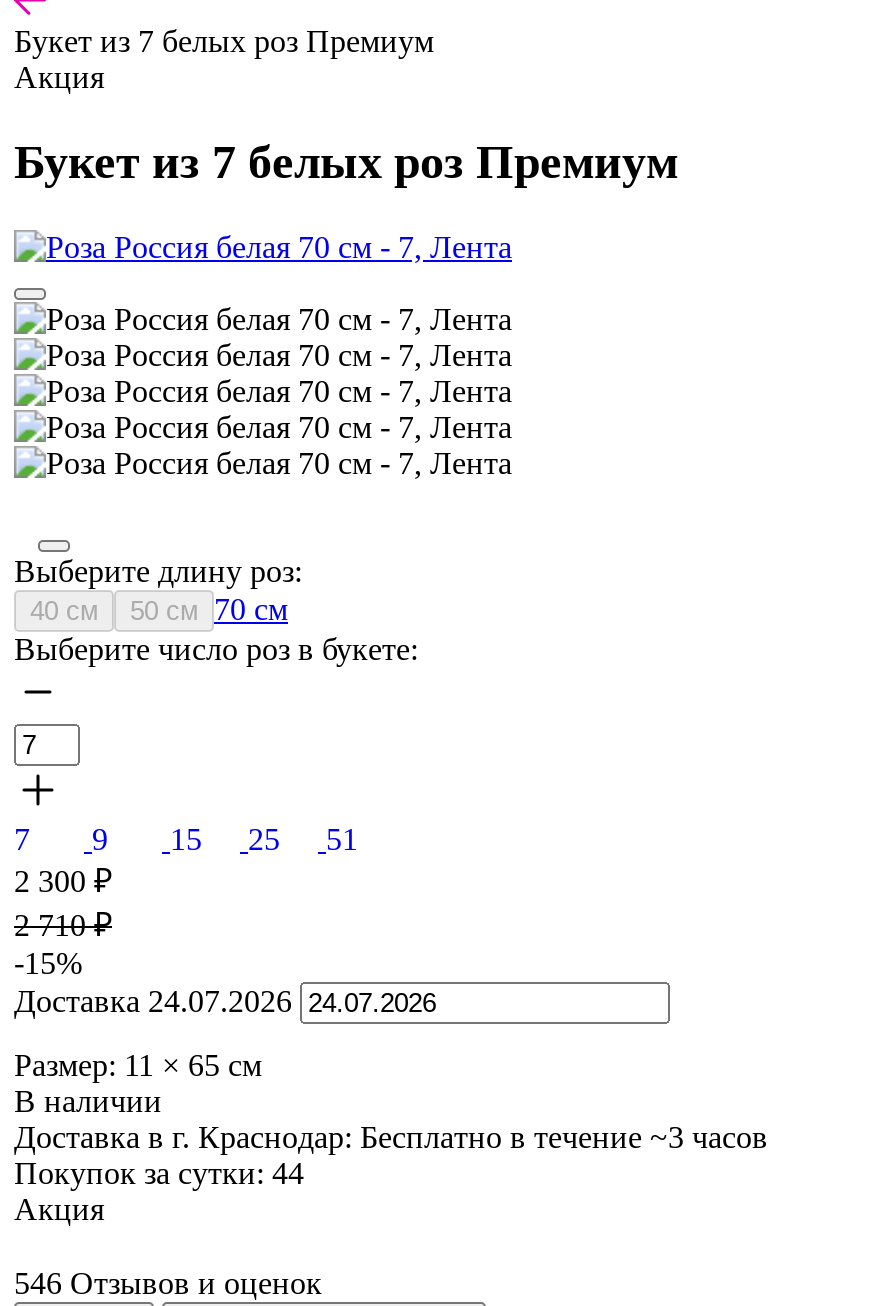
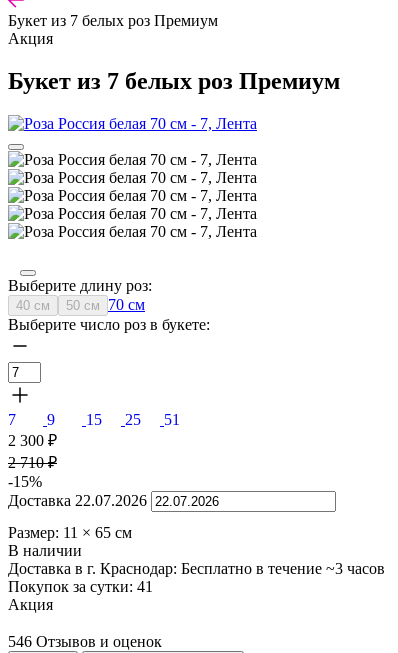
- Доставка 24.07.2026
+ Доставка 22.07.2026

- Покупок за сутки: 44
+ Покупок за сутки: 41
